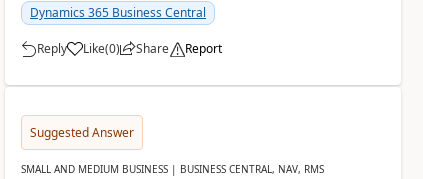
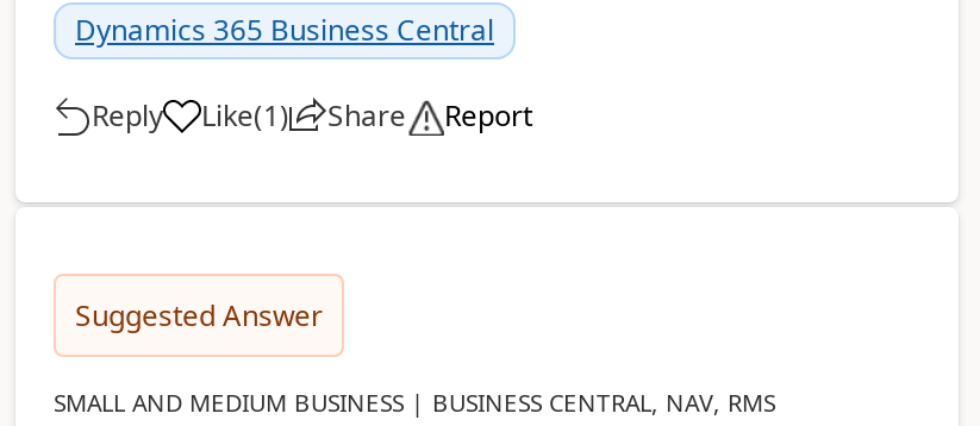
- (0)
+ (1)
